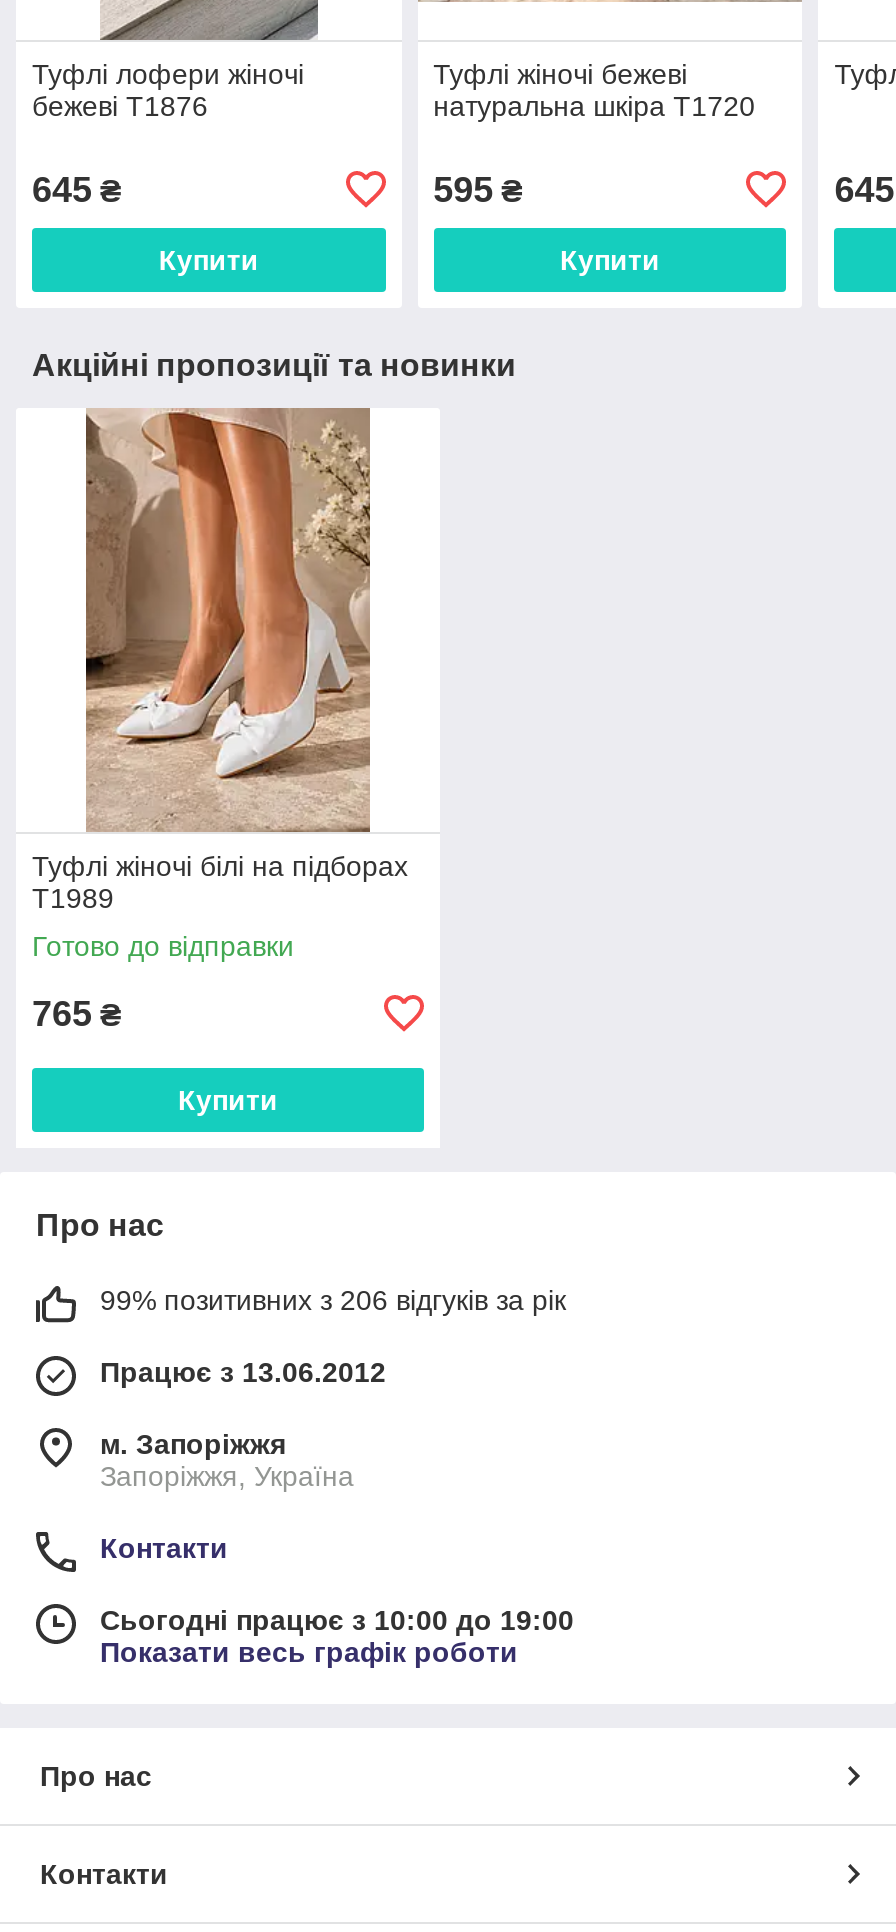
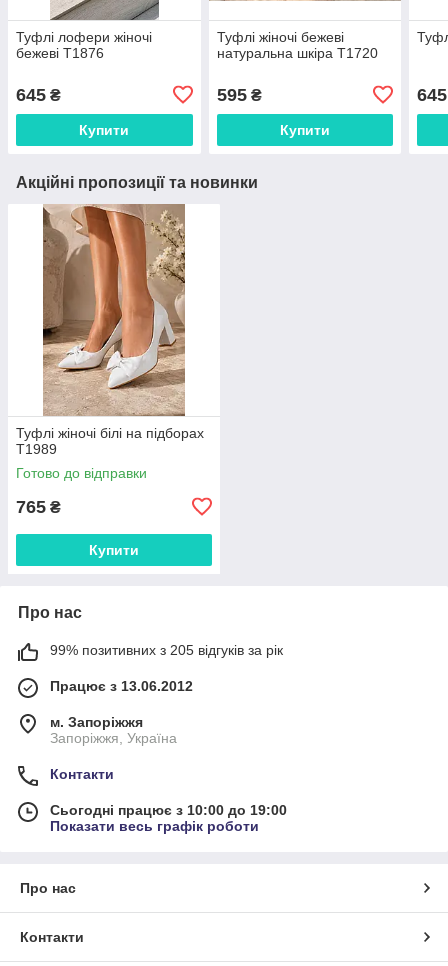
- 99% позитивних з 206 відгуків за рік
+ 99% позитивних з 205 відгуків за рік
